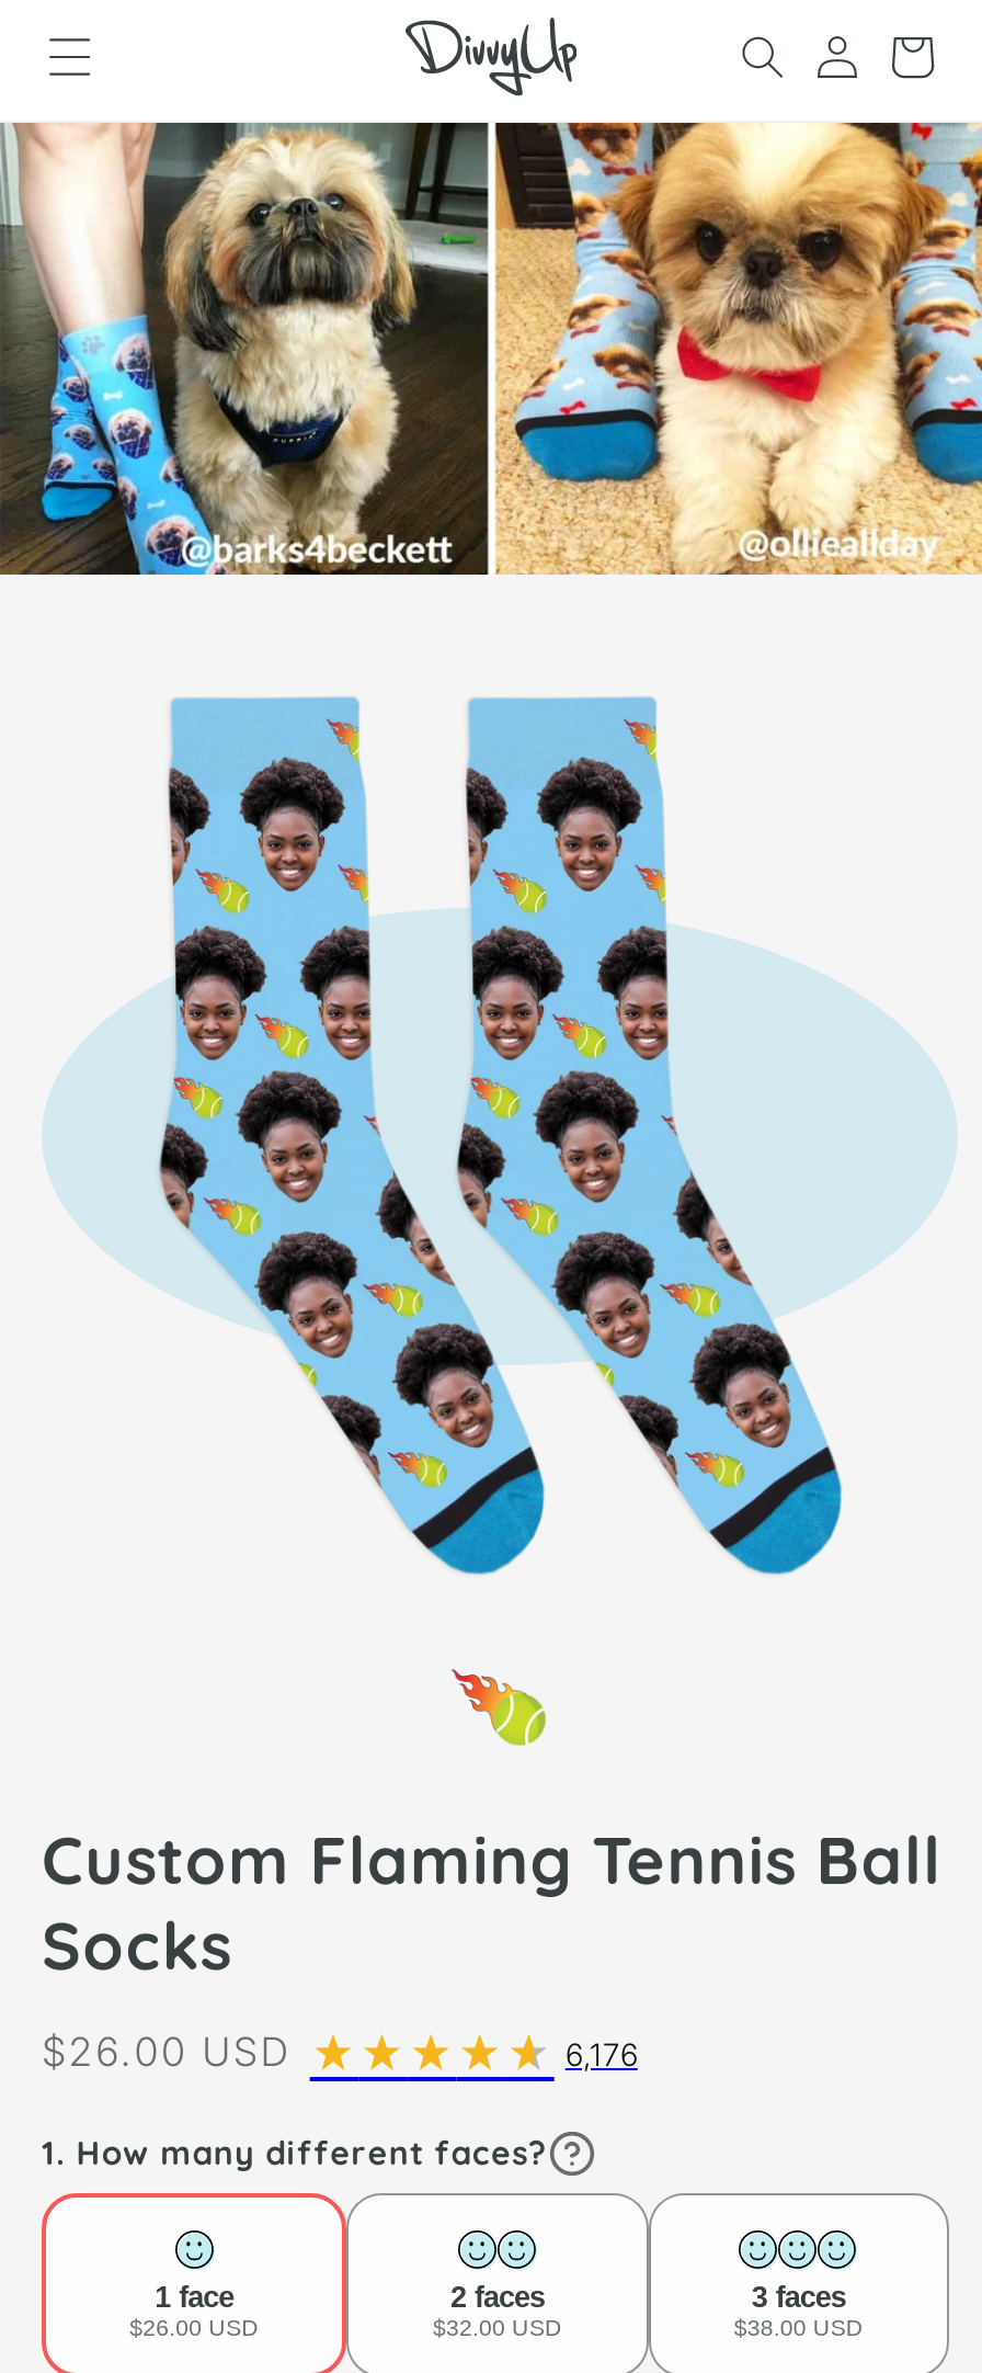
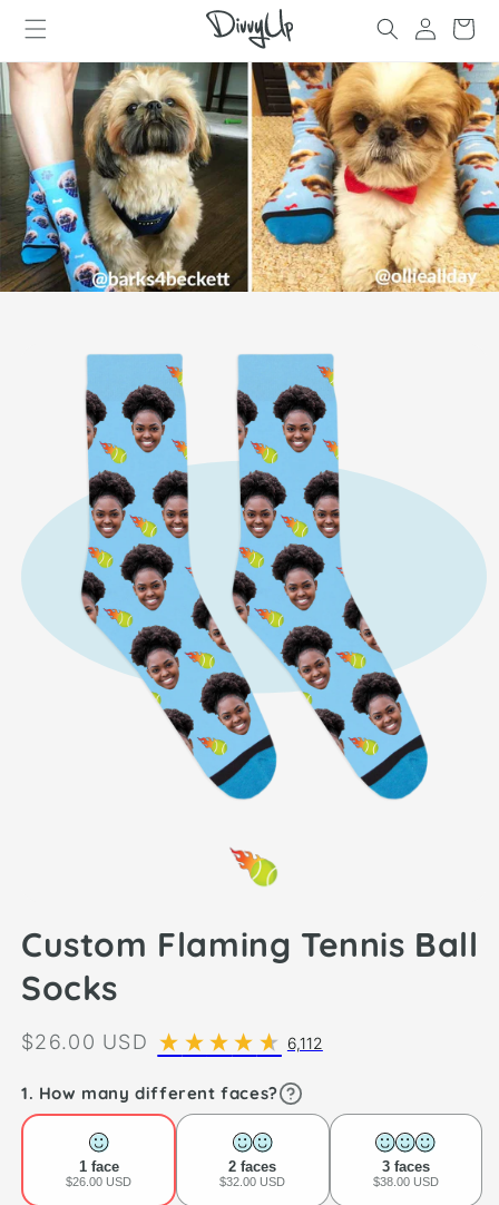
- 6,176
+ 6,112
